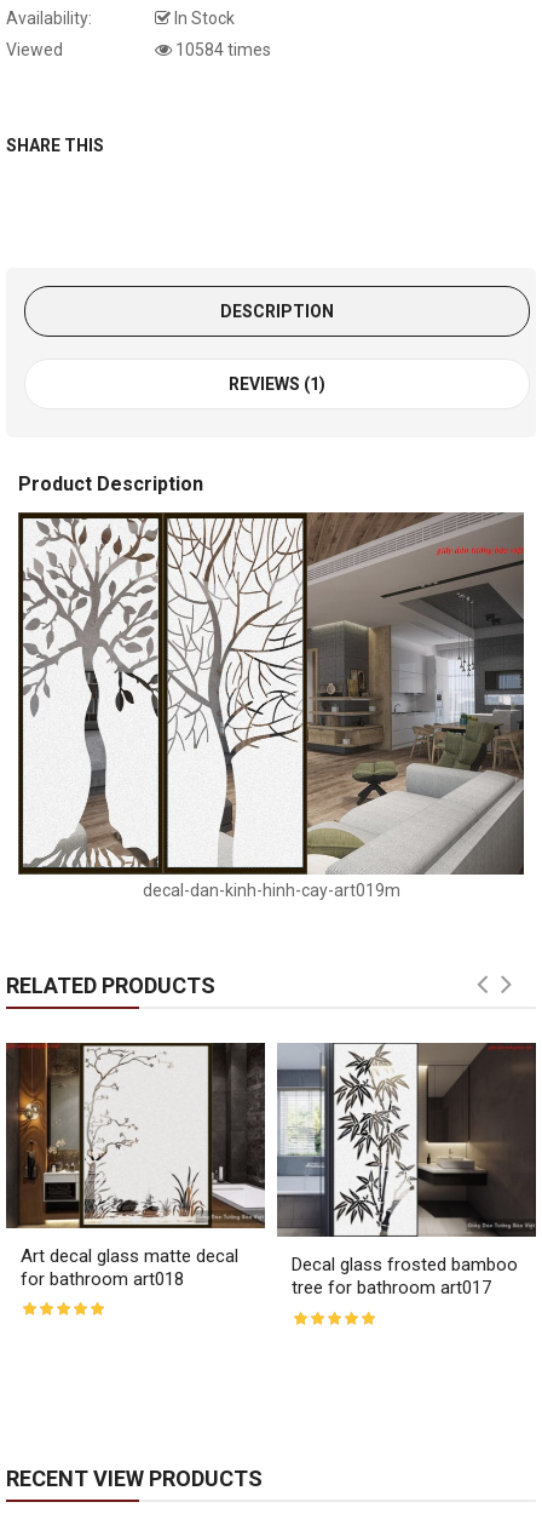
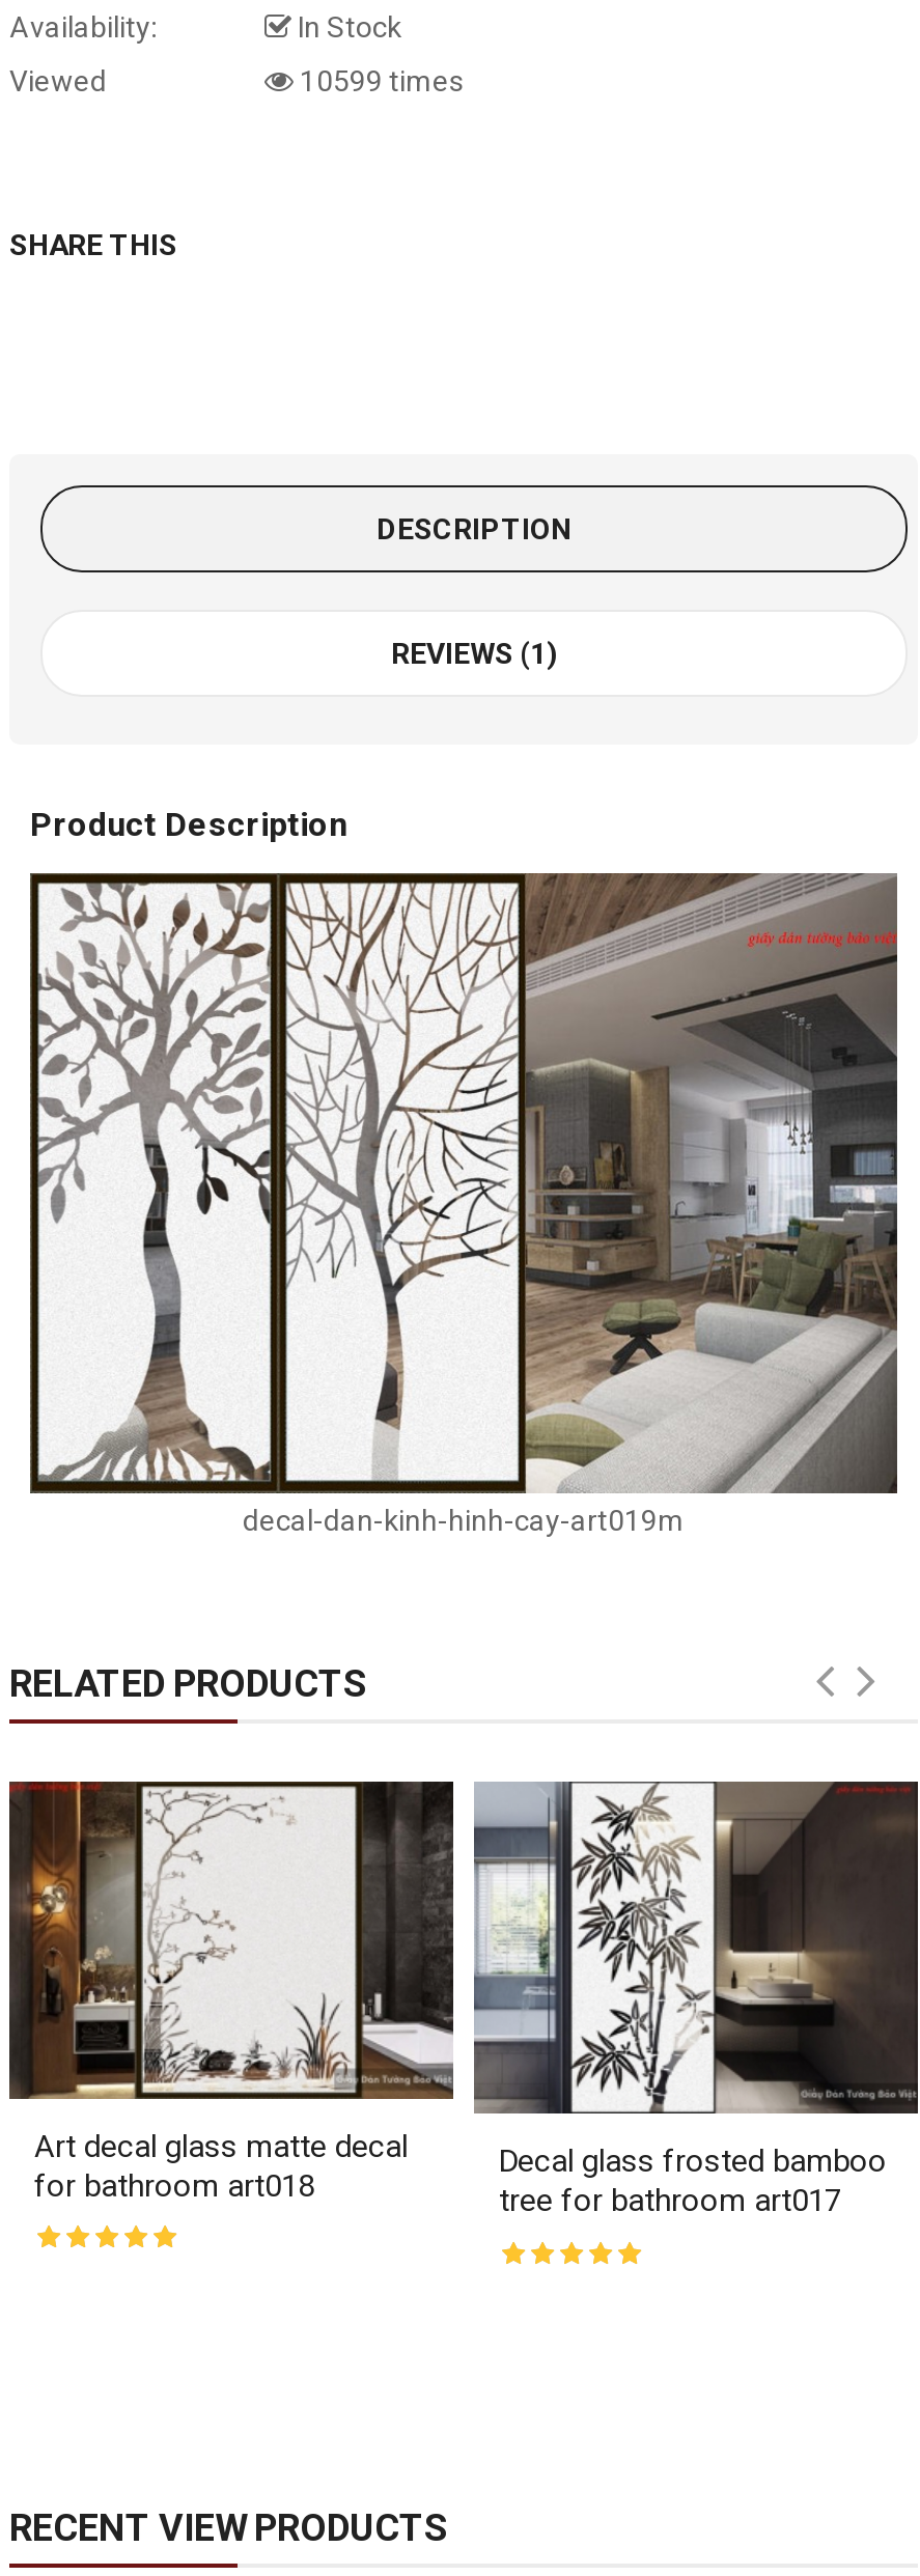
- 10584 times
+ 10599 times
